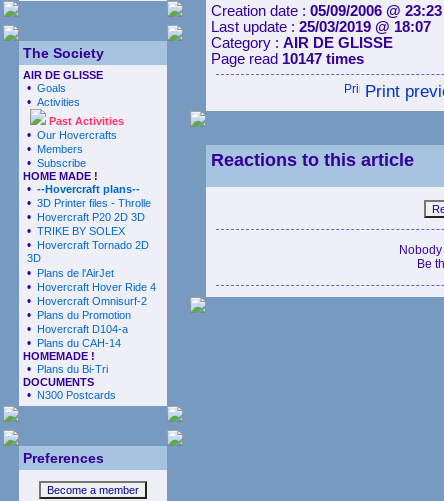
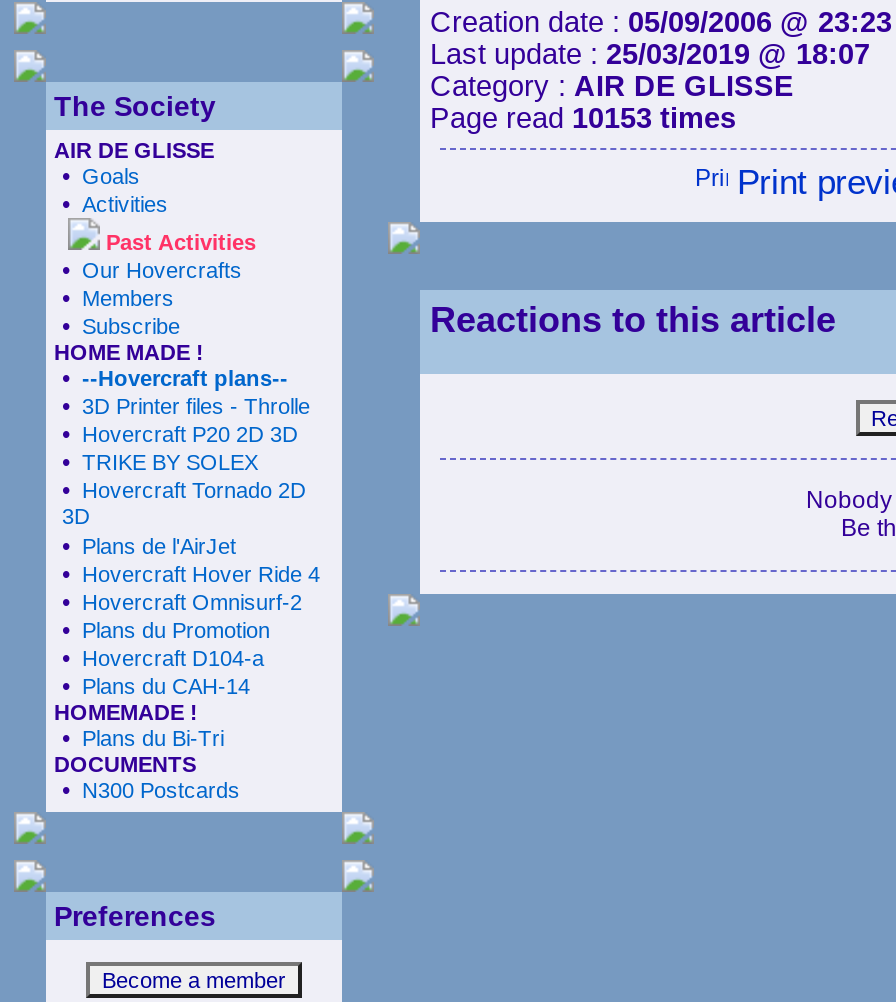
- Page read 10147 times
+ Page read 10153 times
